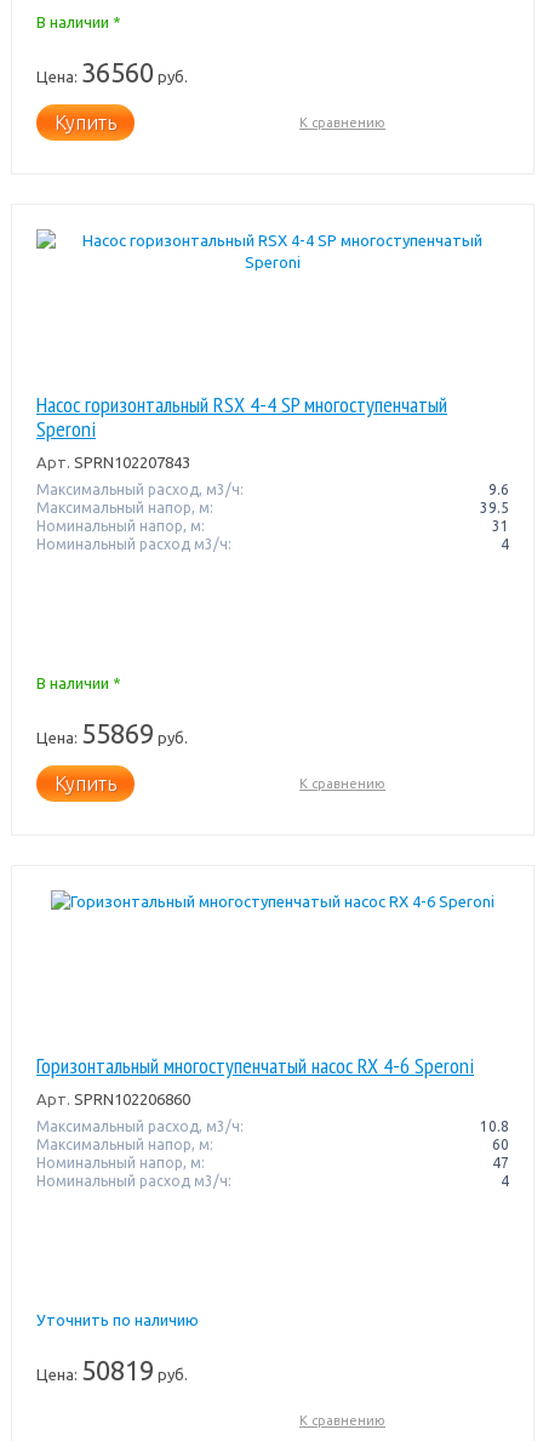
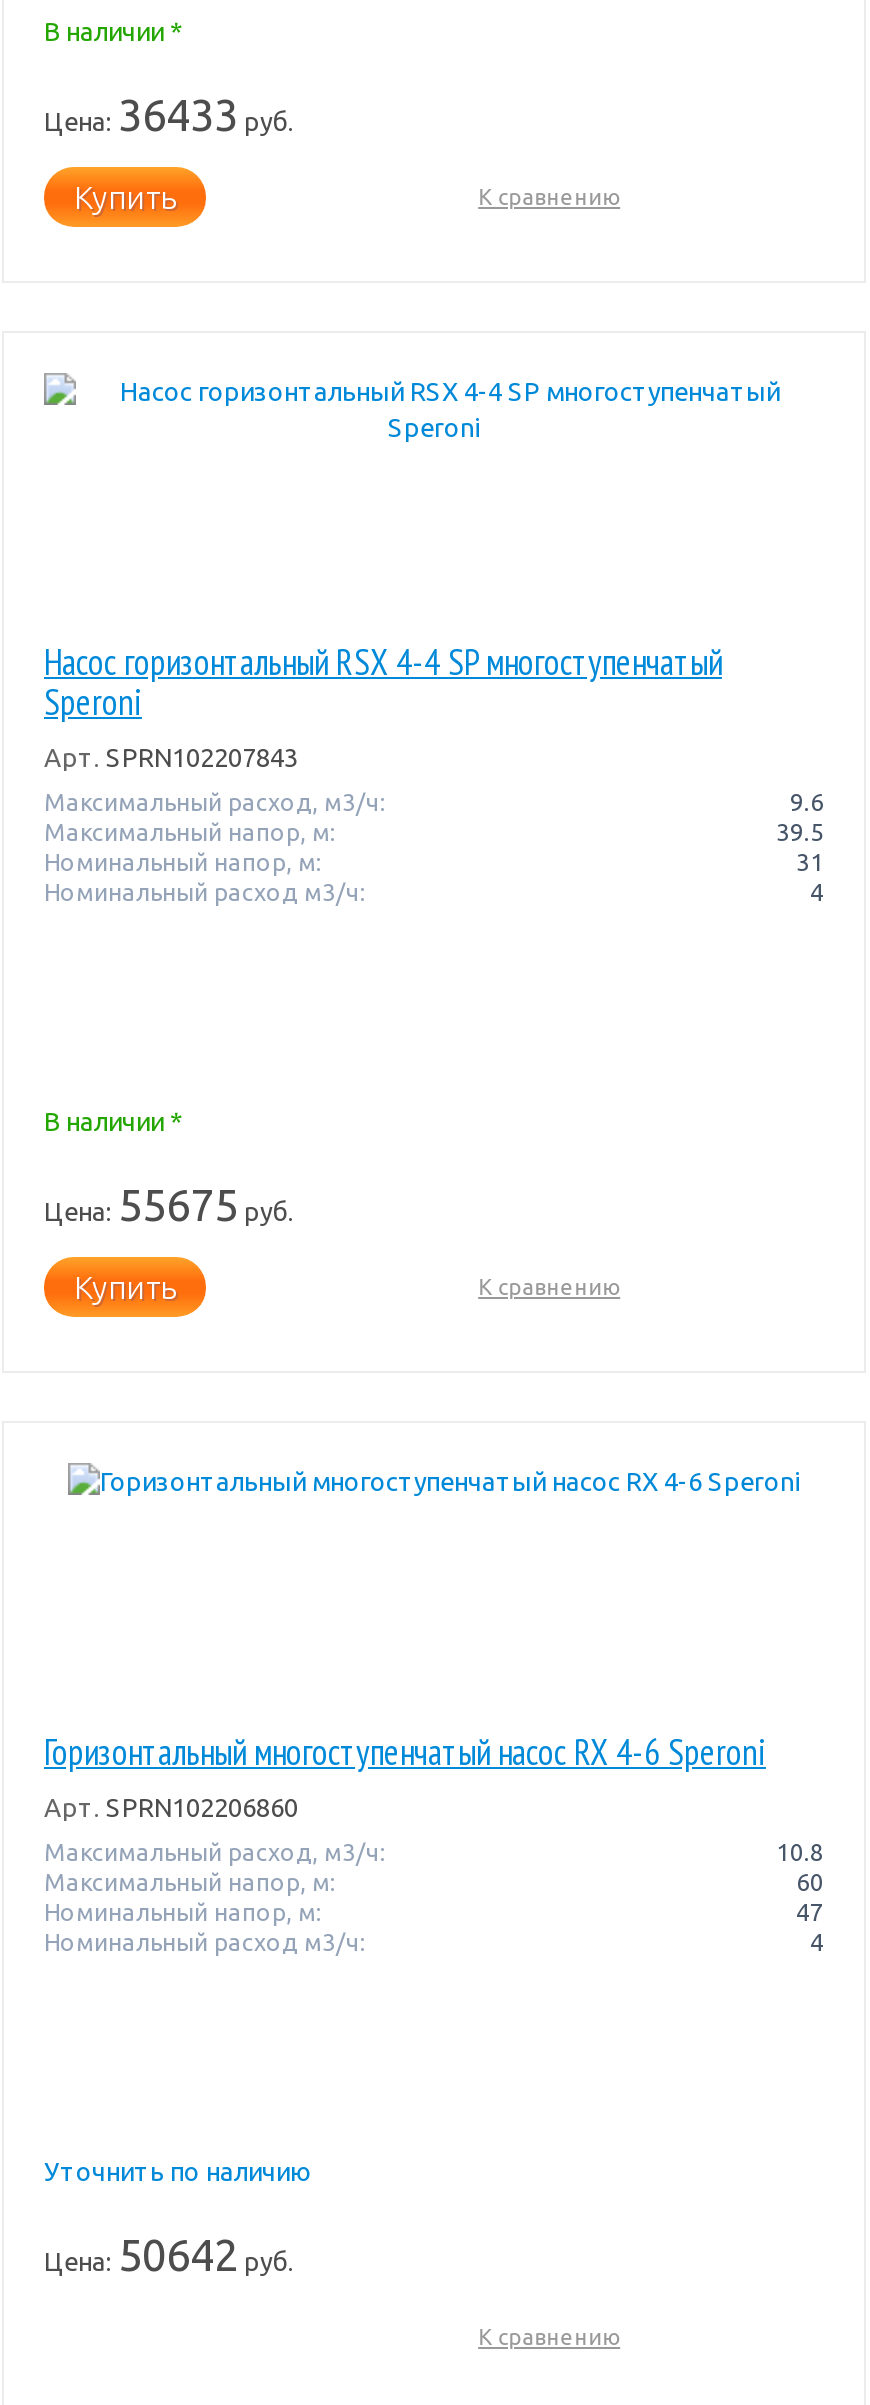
- Цена: 36560 руб.
+ Цена: 36433 руб.

- Цена: 55869 руб.
+ Цена: 55675 руб.

- Цена: 50819 руб.
+ Цена: 50642 руб.
